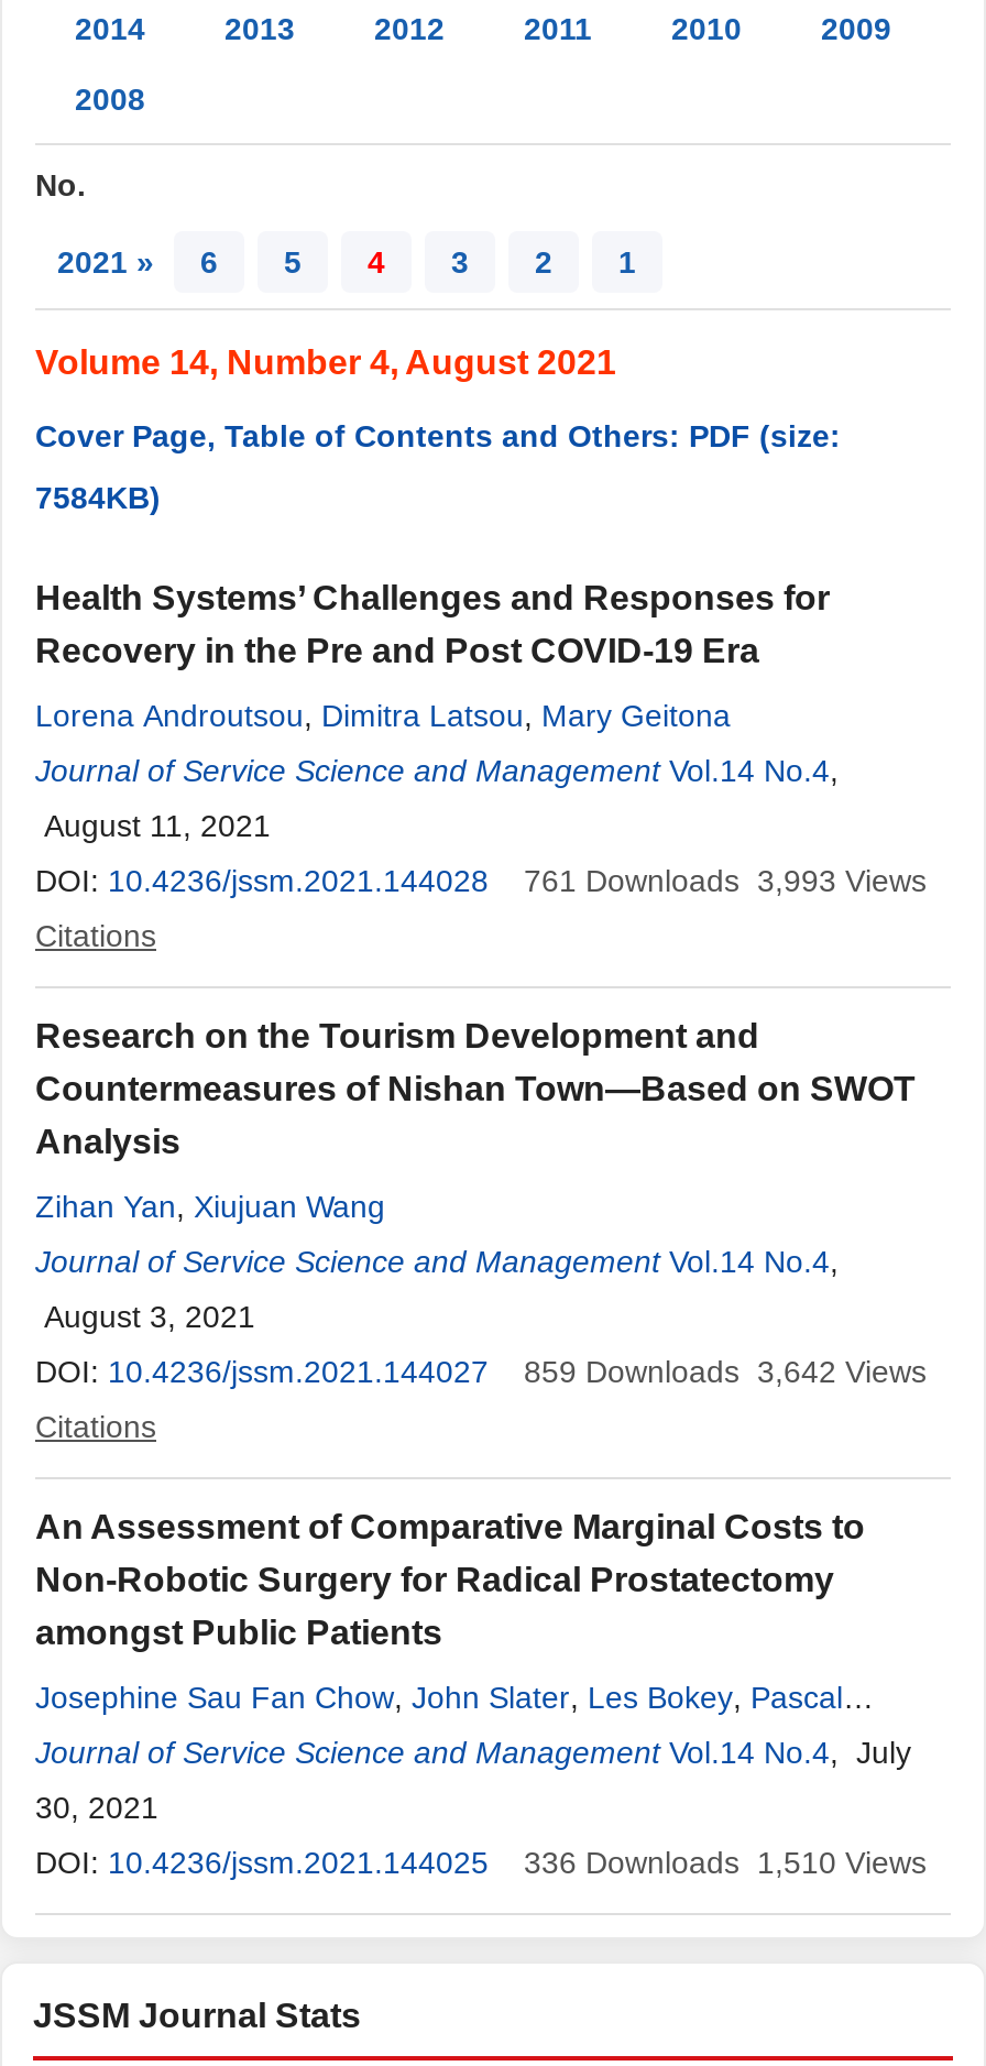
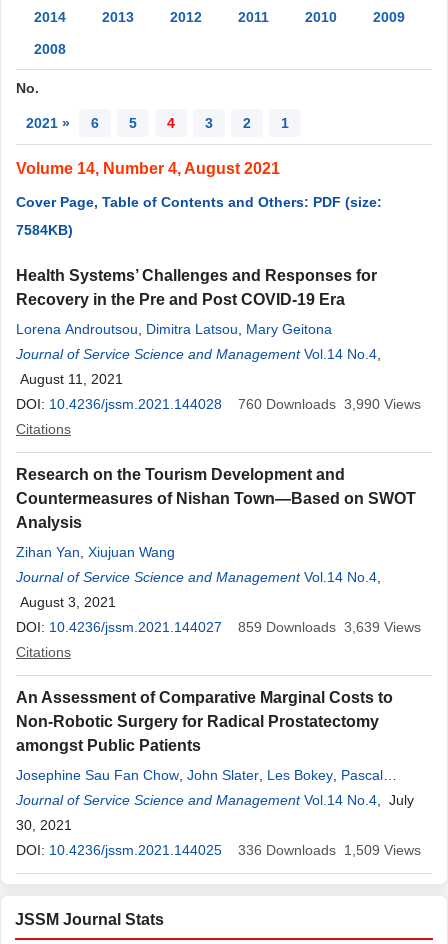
- 761 Downloads 3,993 Views
+ 760 Downloads 3,990 Views

- 859 Downloads 3,642 Views
+ 859 Downloads 3,639 Views

- 336 Downloads 1,510 Views
+ 336 Downloads 1,509 Views
